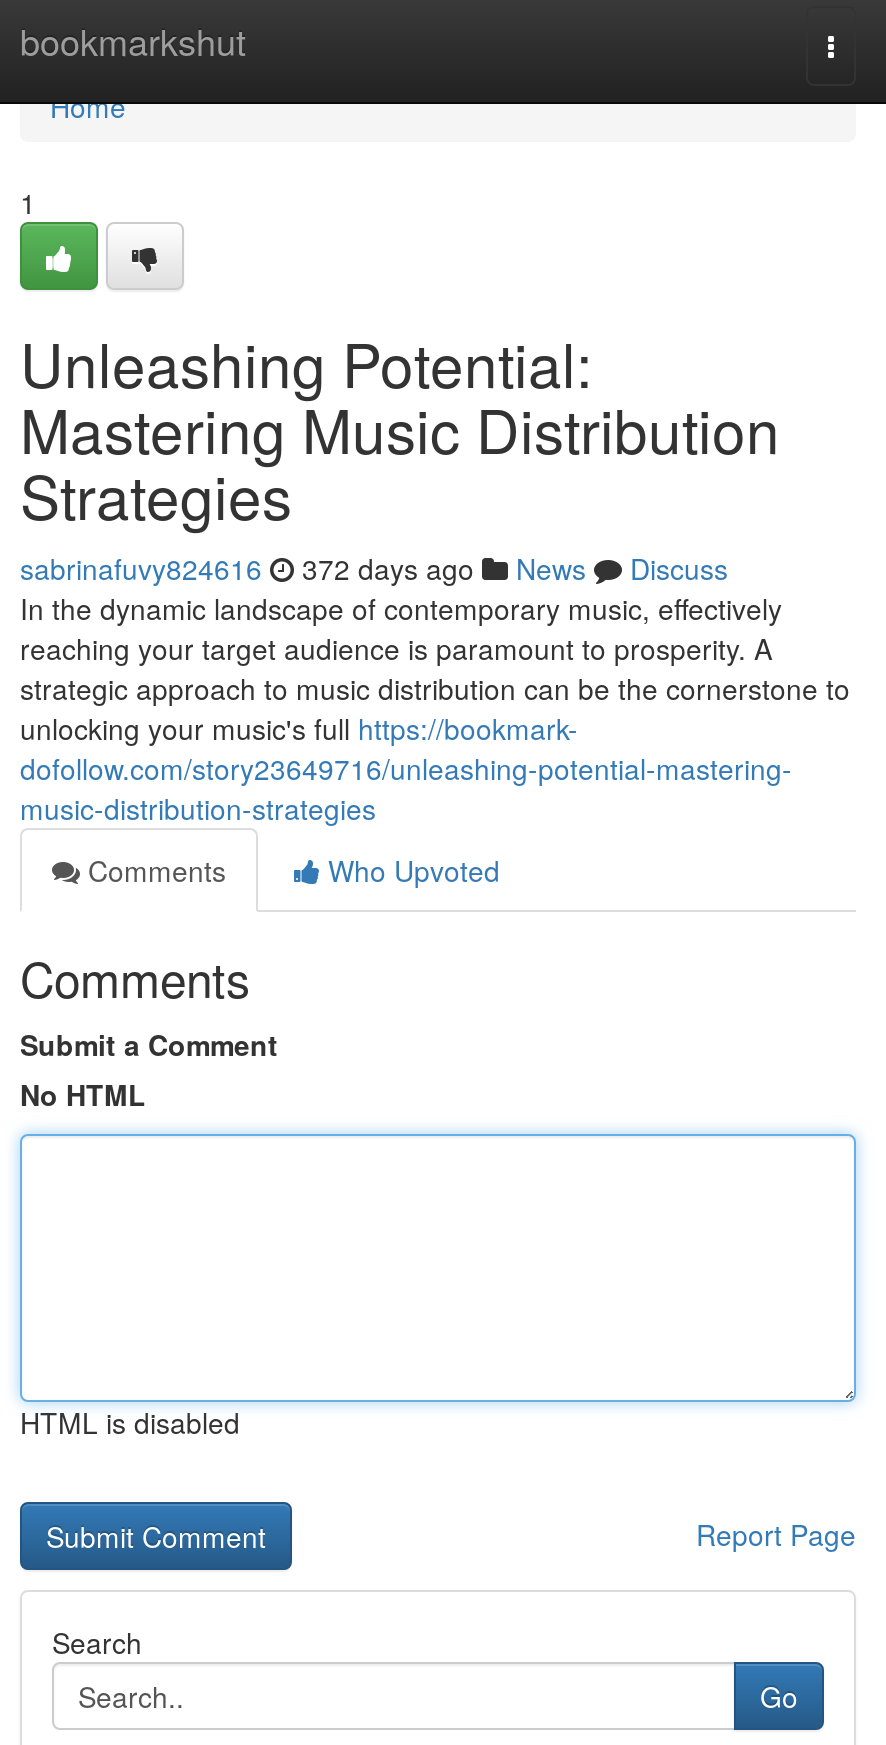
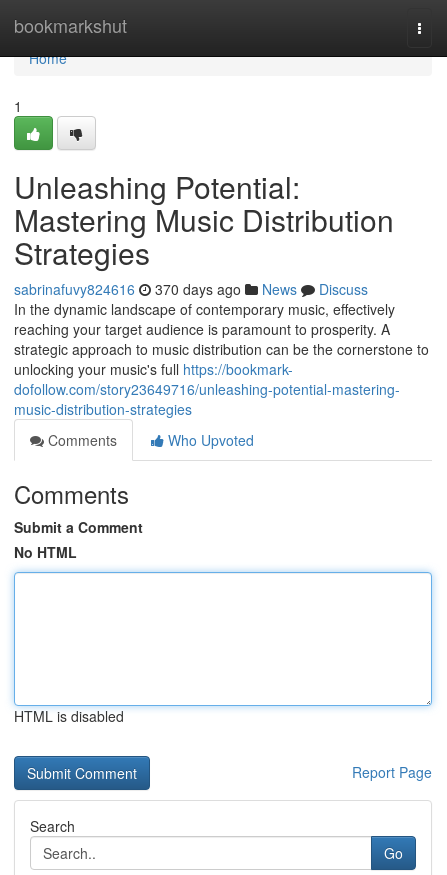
- sabrinafuvy824616 372 days ago News Discuss
+ sabrinafuvy824616 370 days ago News Discuss
